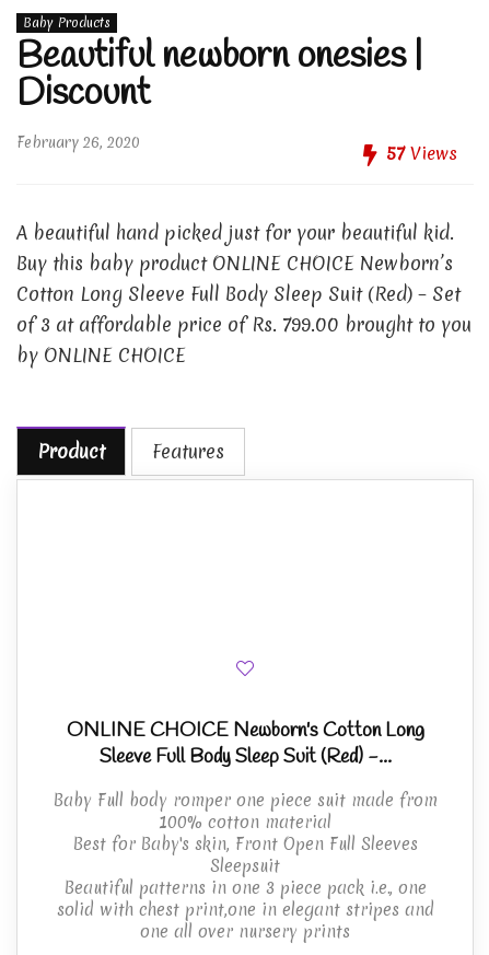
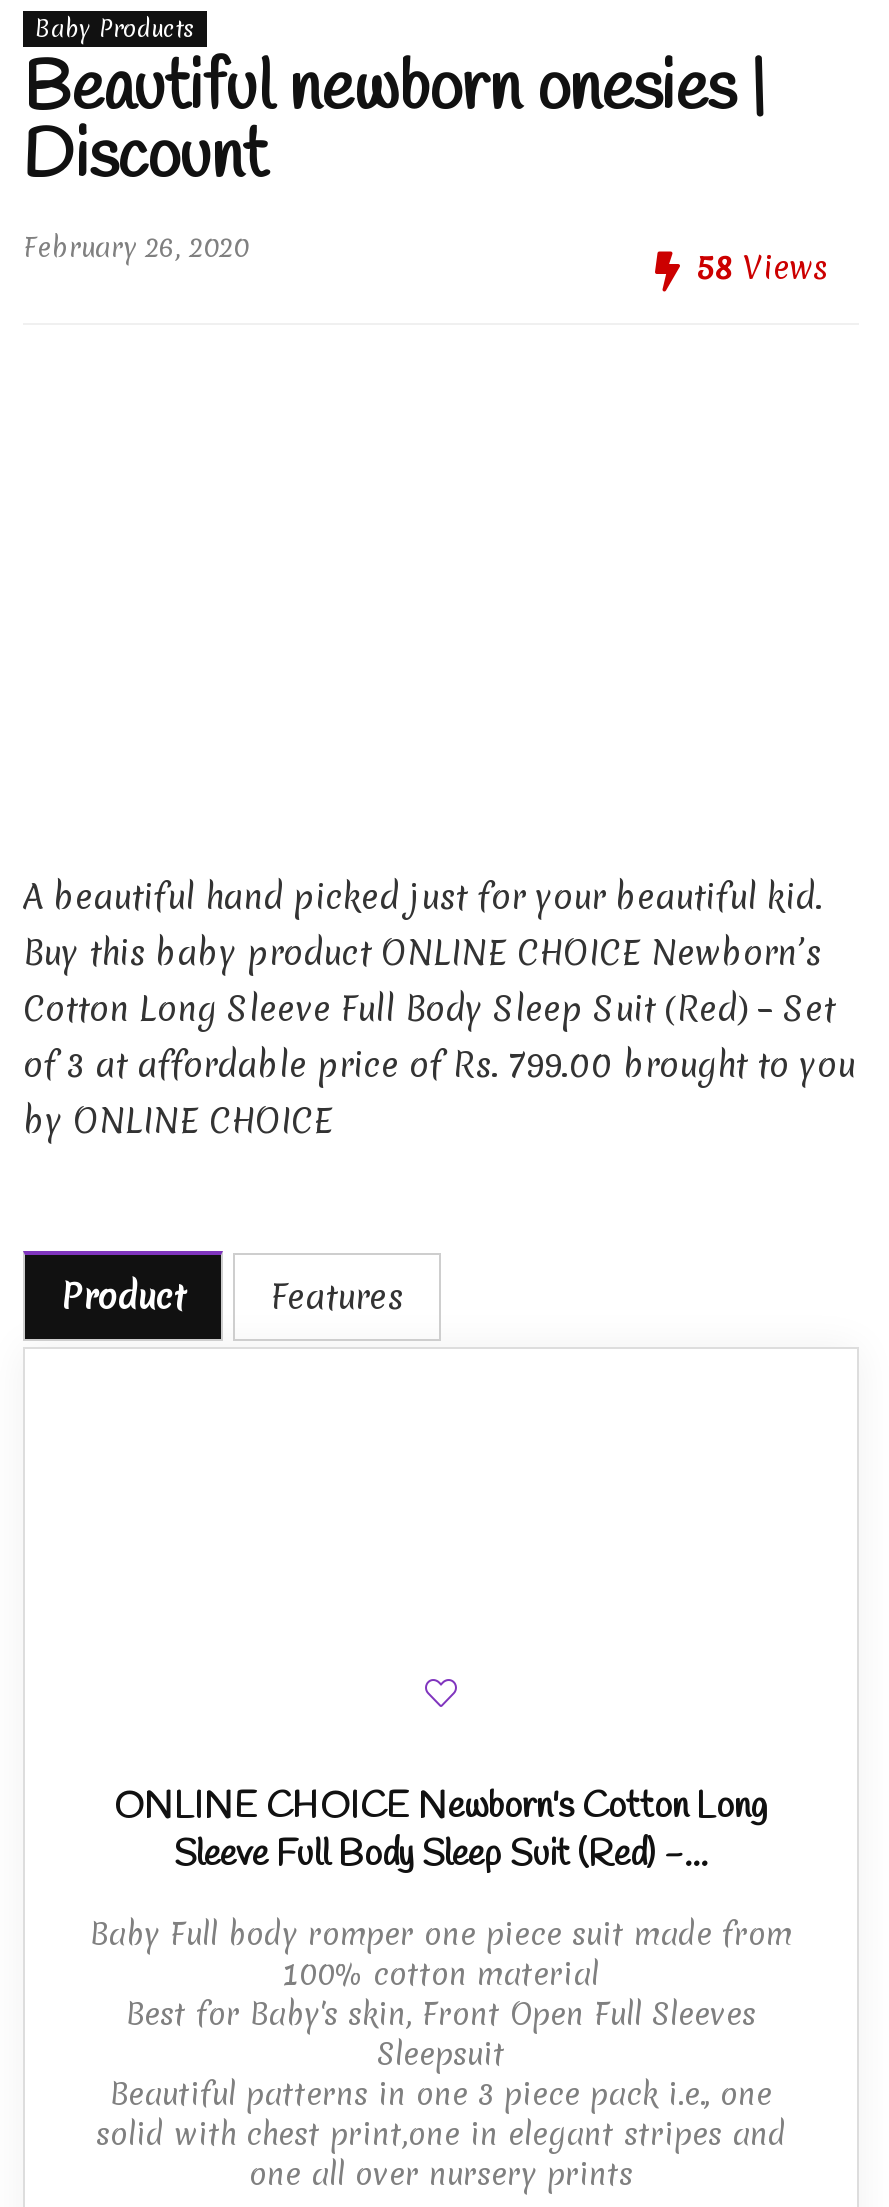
- 57 Views
+ 58 Views
